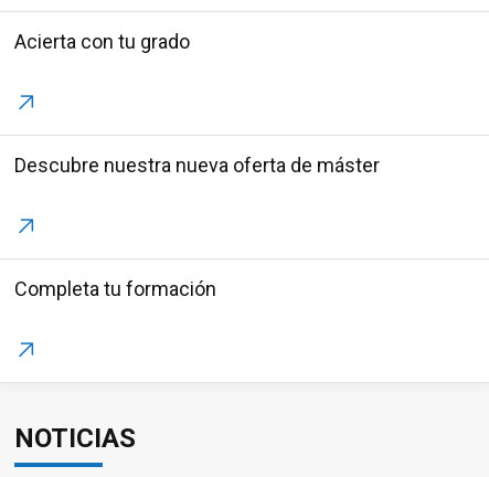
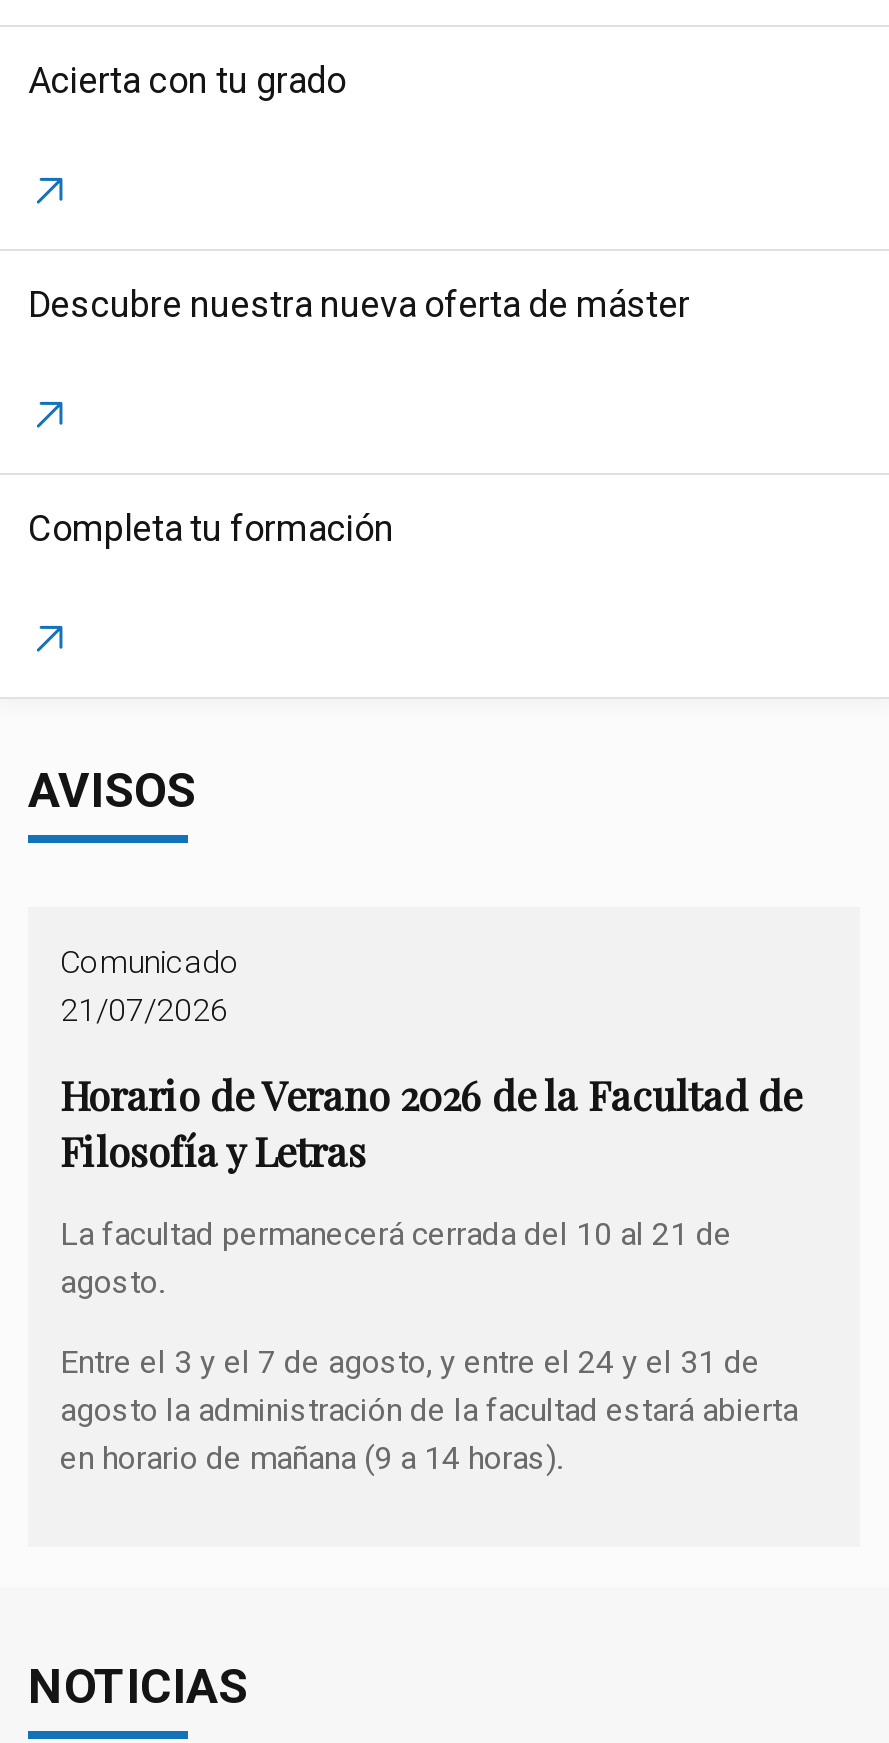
+ AVISOS
+ Comunicado
+ 21/07/2026
+ Horario de Verano 2026 de la Facultad de
+ Filosofía y Letras
+ La facultad permanecerá cerrada del 10 al 21 de
+ agosto.
+ Entre el 3 y el 7 de agosto, y entre el 24 y el 31 de
+ agosto la administración de la facultad estará abierta
+ en horario de mañana (9 a 14 horas).
